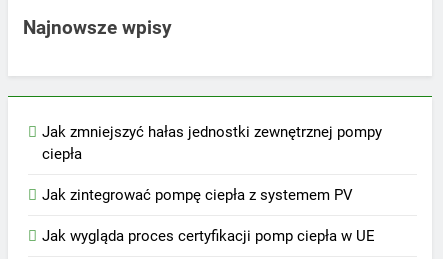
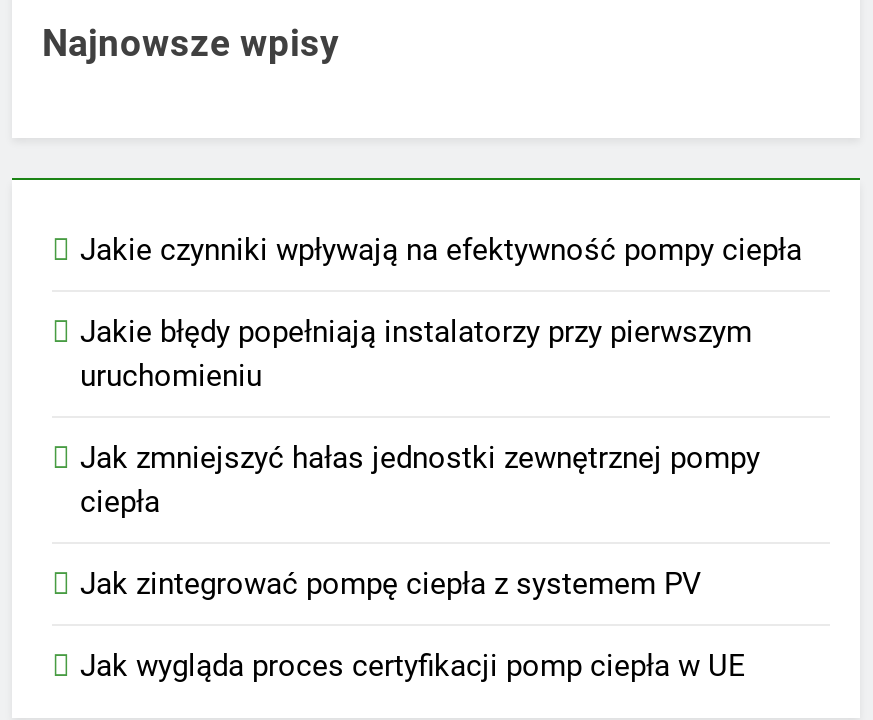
+ Jakie czynniki wpływają na efektywność pompy ciepła
+ Jakie błędy popełniają instalatorzy przy pierwszym
+ uruchomieniu
